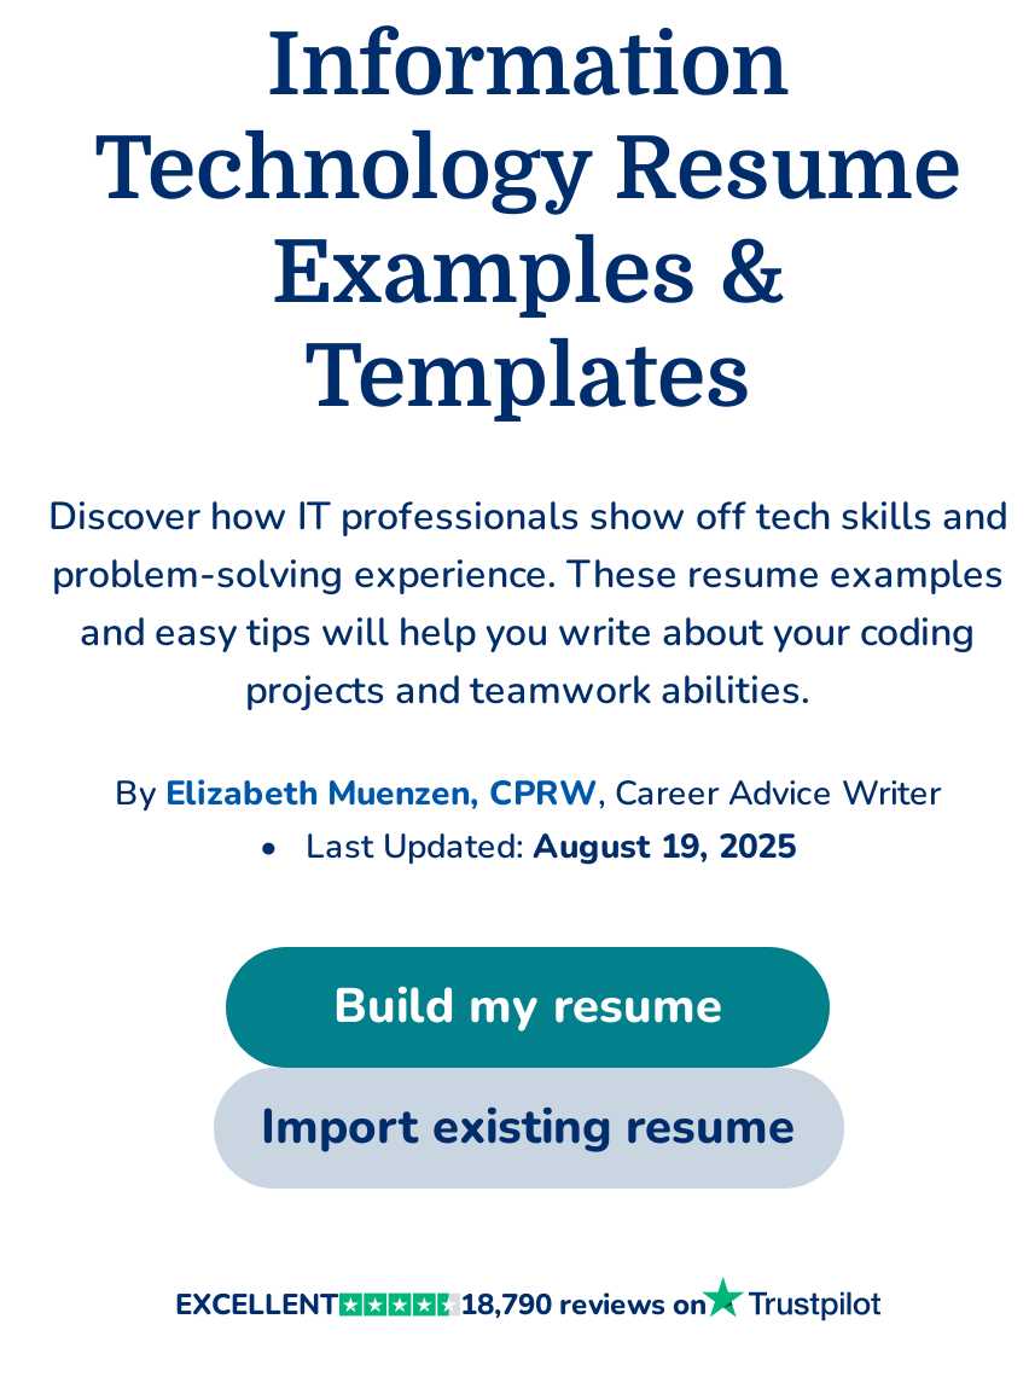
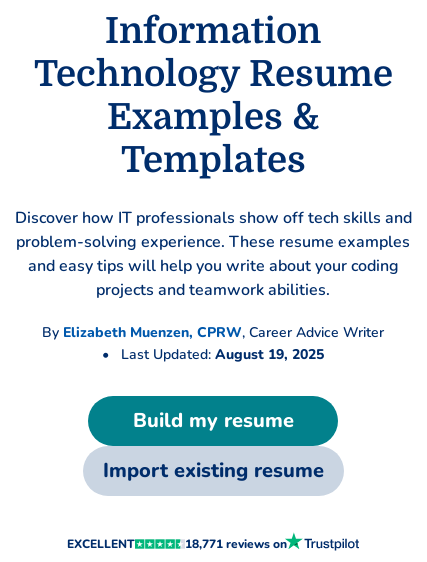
- 18,790 reviews on
+ 18,771 reviews on
